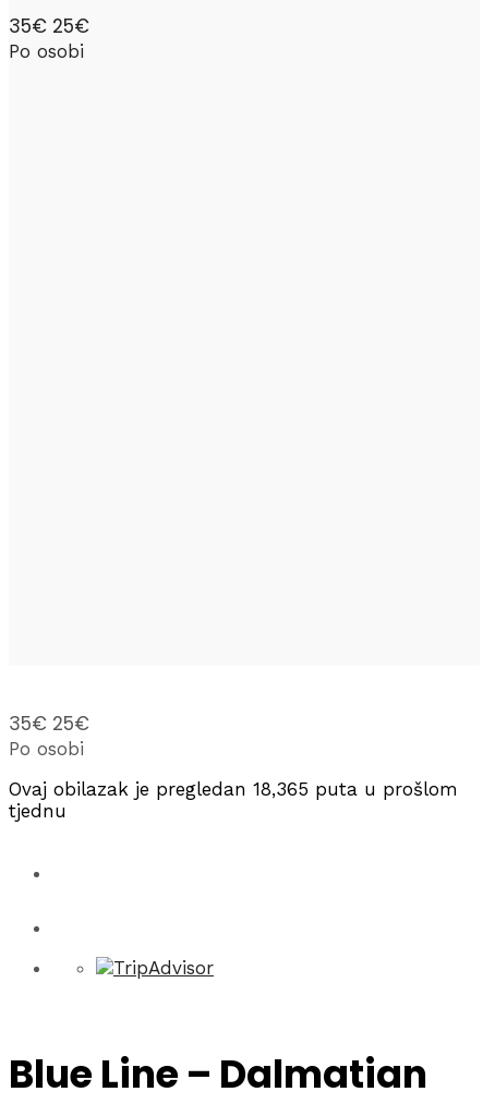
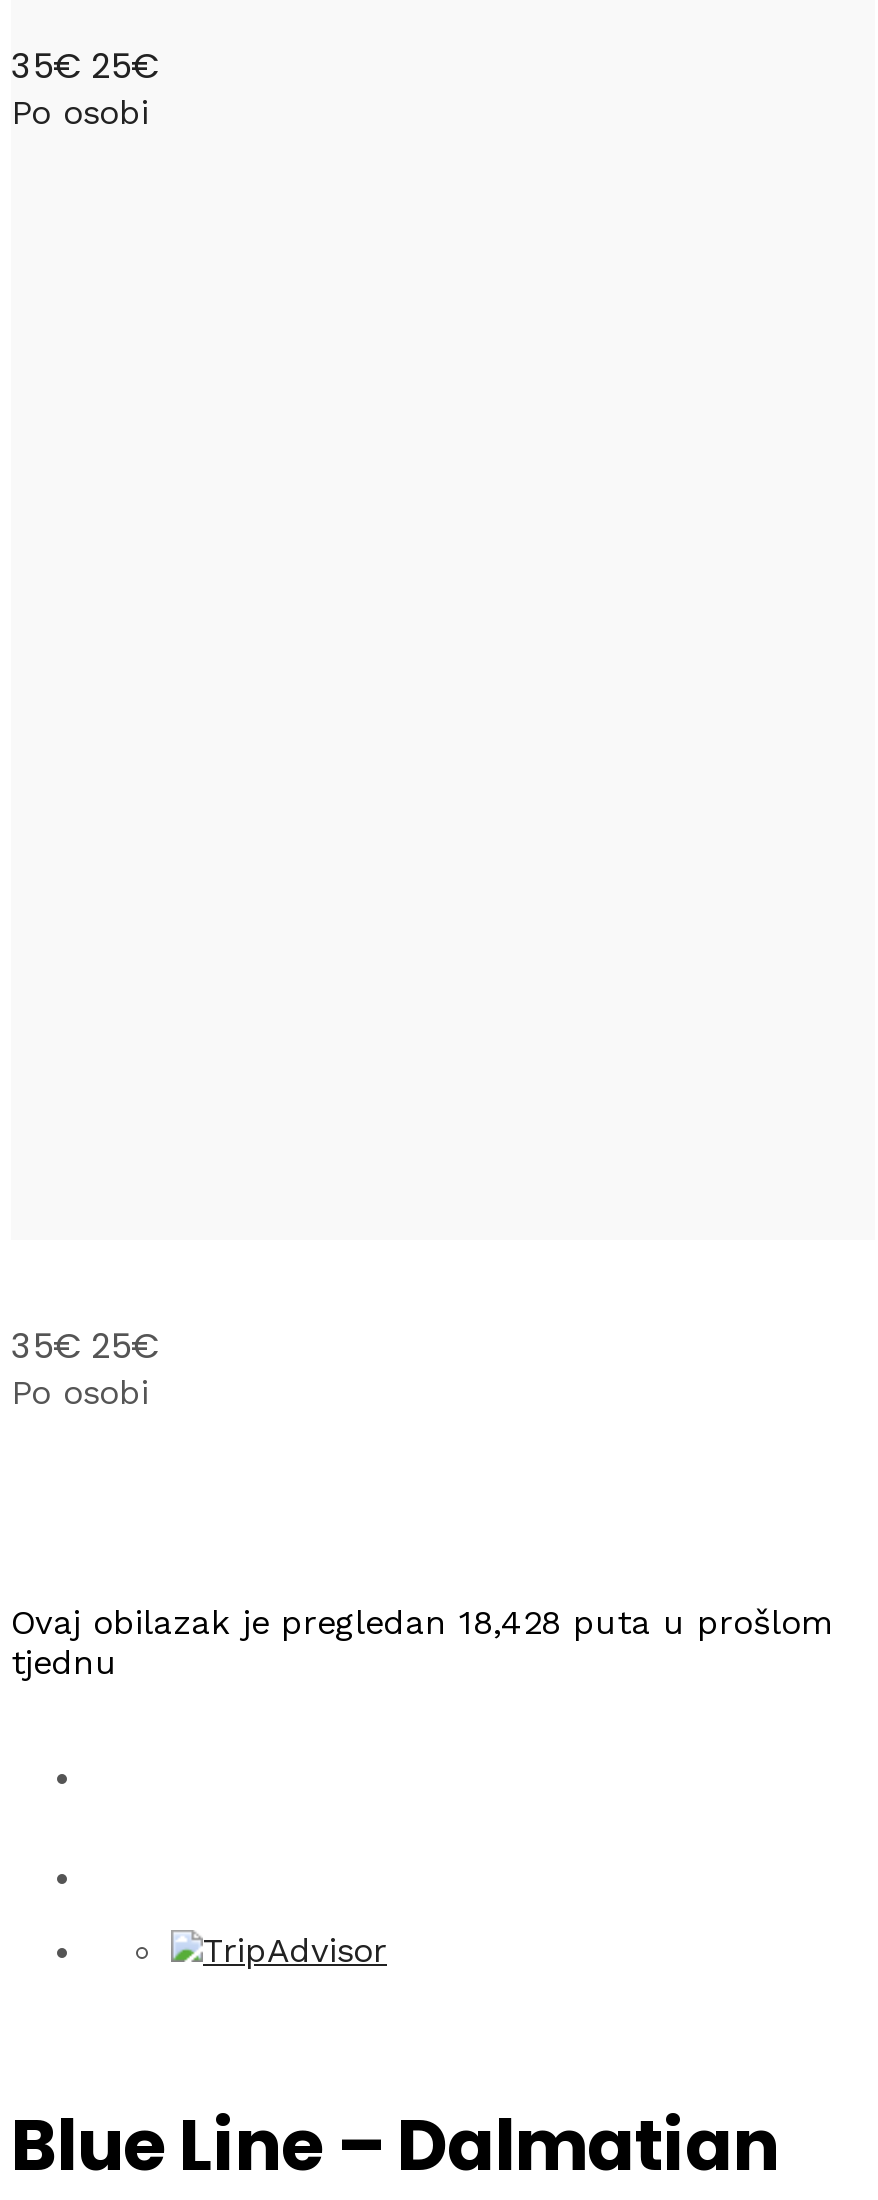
- Ovaj obilazak je pregledan 18,365 puta u prošlom
+ Ovaj obilazak je pregledan 18,428 puta u prošlom
